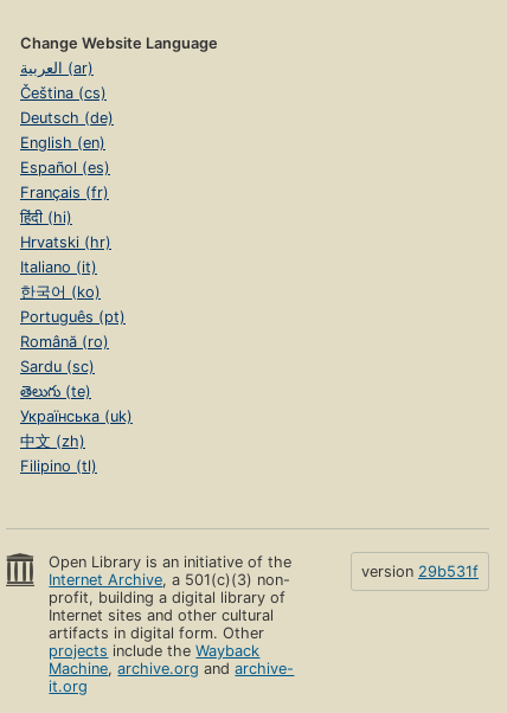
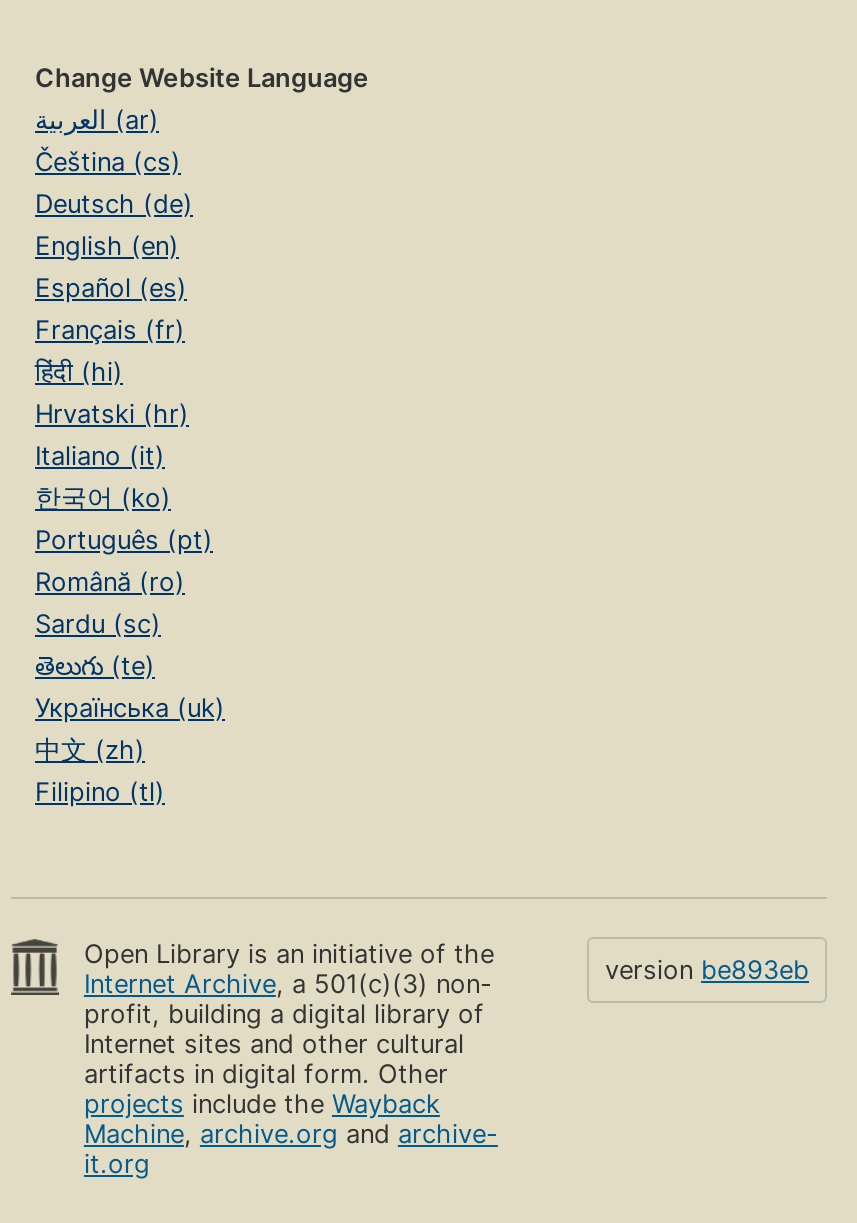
- version 29b531f
+ version be893eb
